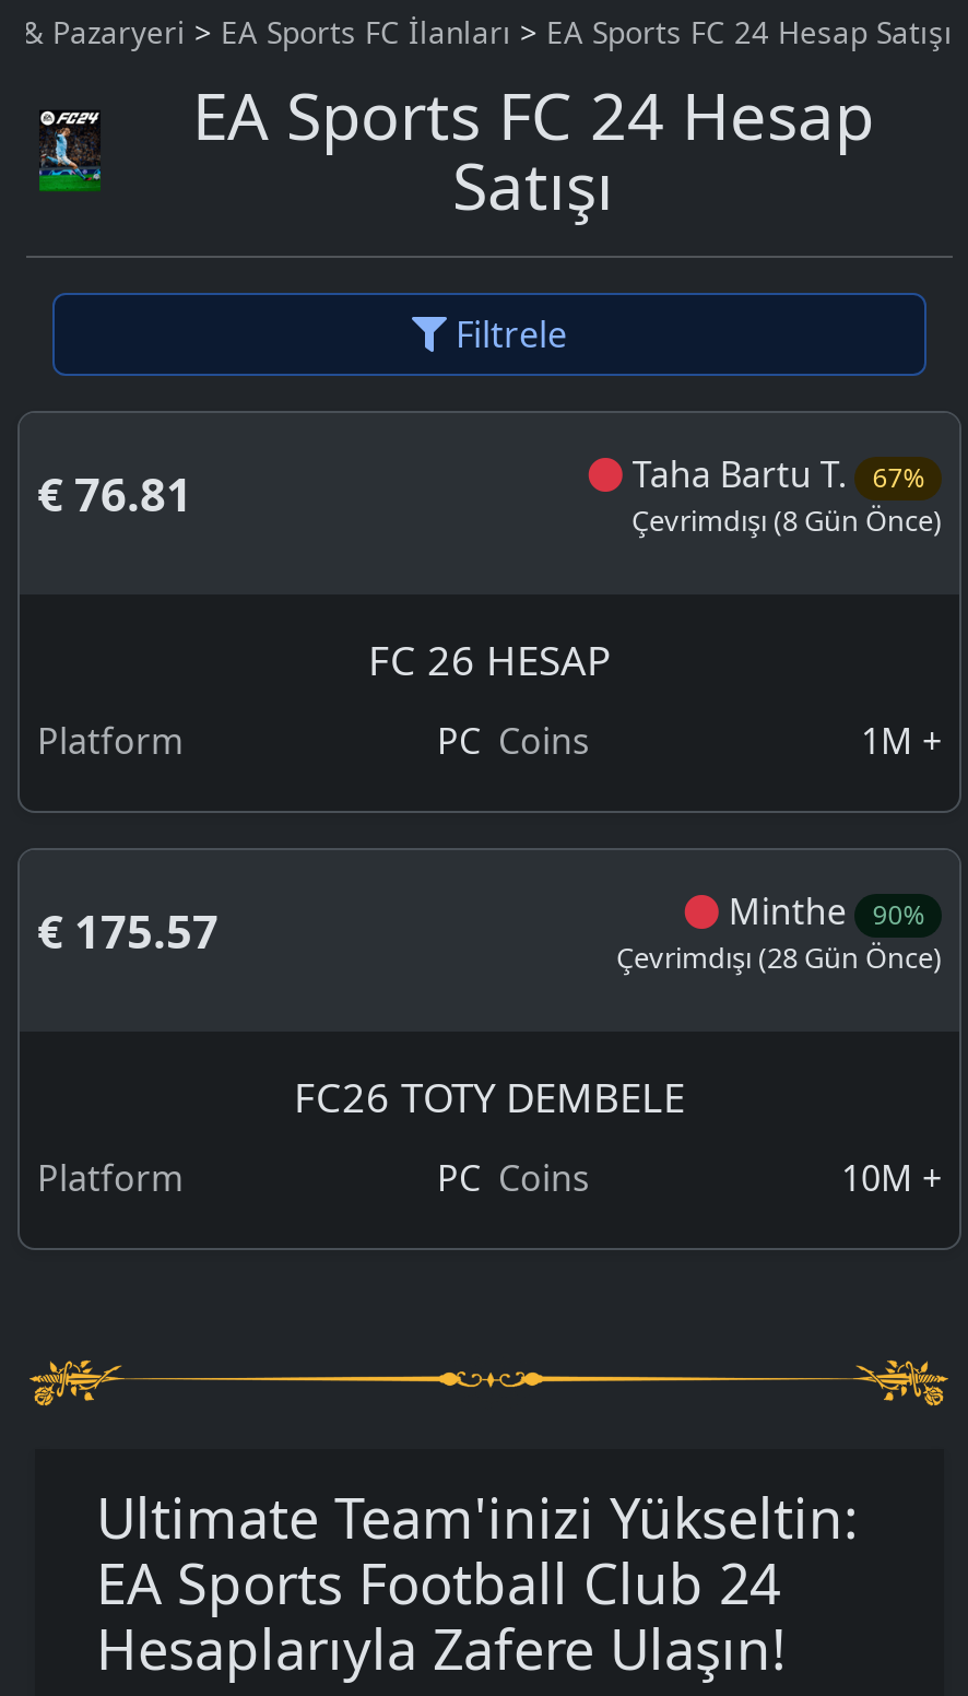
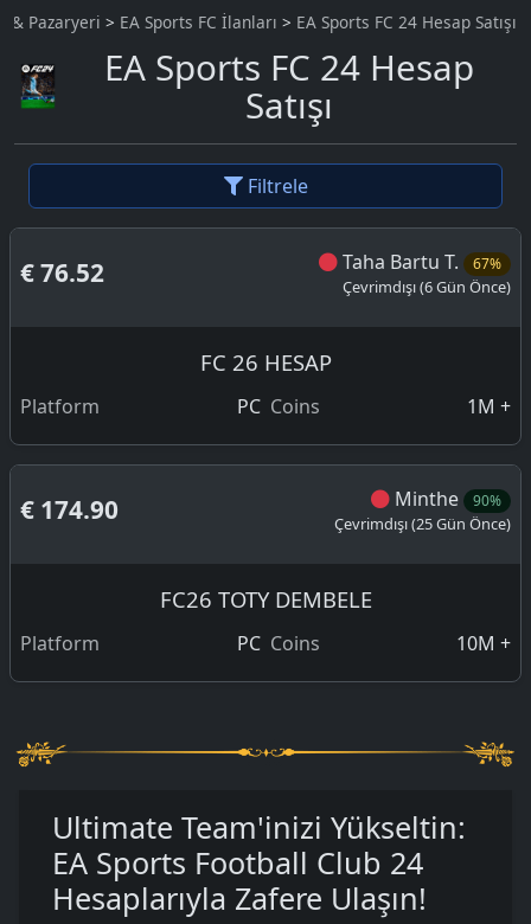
- € 76.81
+ € 76.52

- Çevrimdışı (8 Gün Önce)
+ Çevrimdışı (6 Gün Önce)

- € 175.57
+ € 174.90

- Çevrimdışı (28 Gün Önce)
+ Çevrimdışı (25 Gün Önce)
